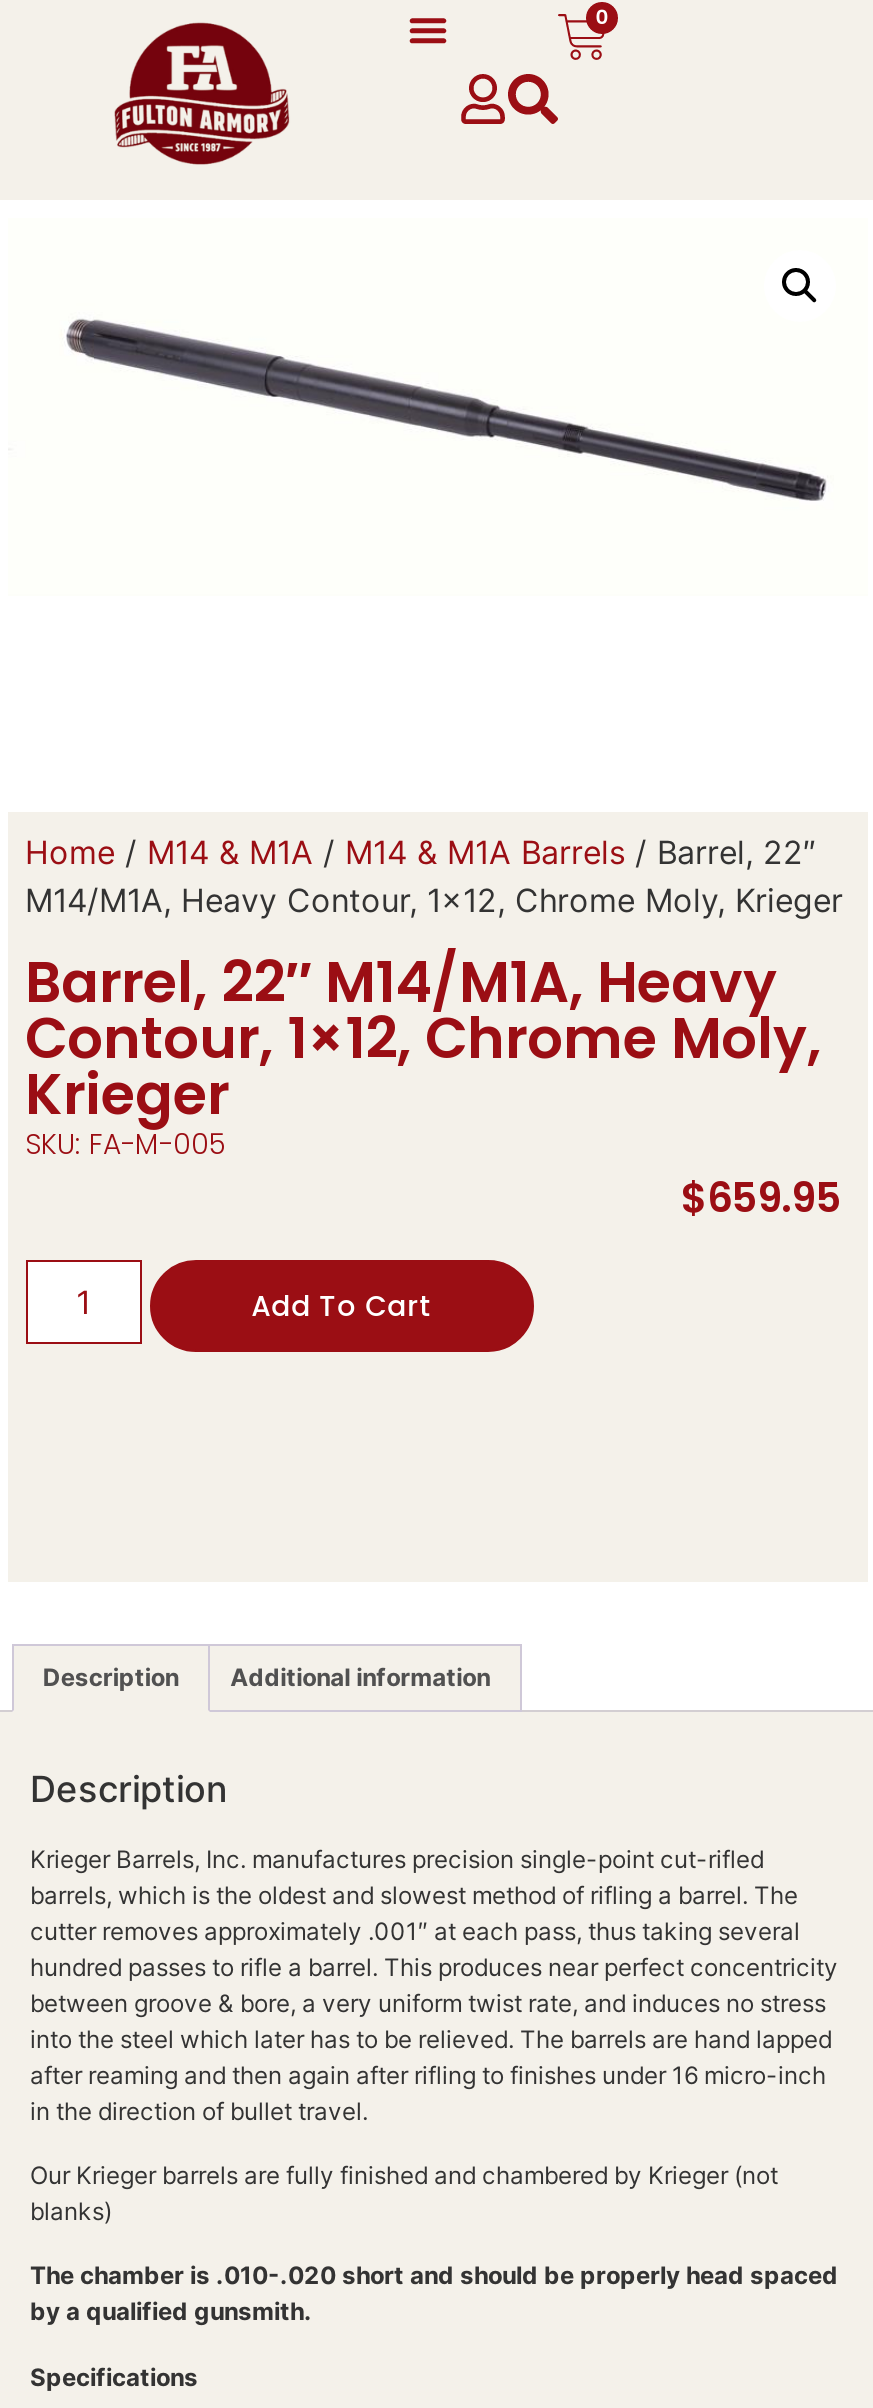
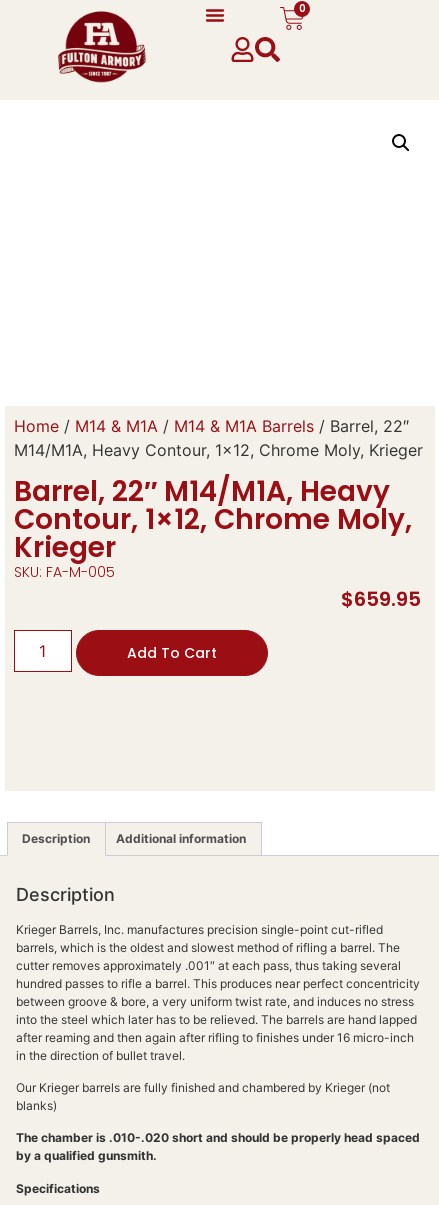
- [image]
